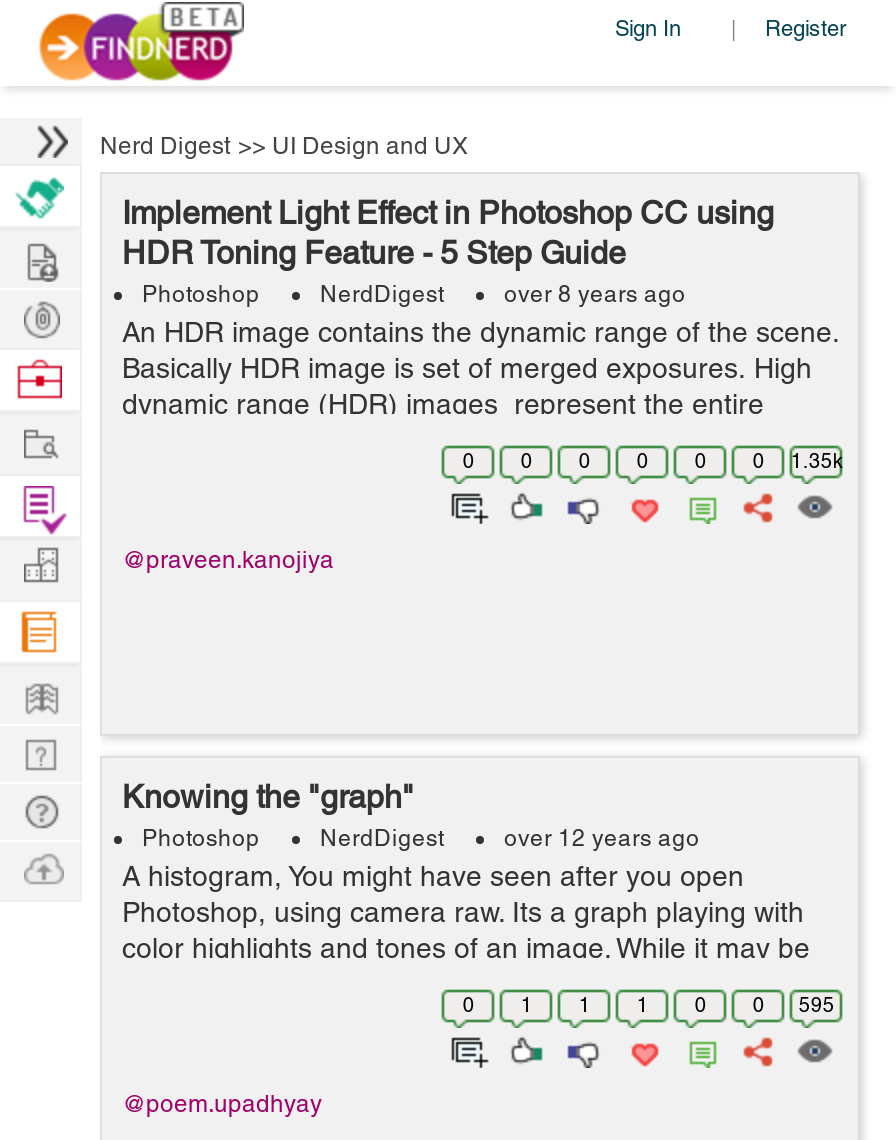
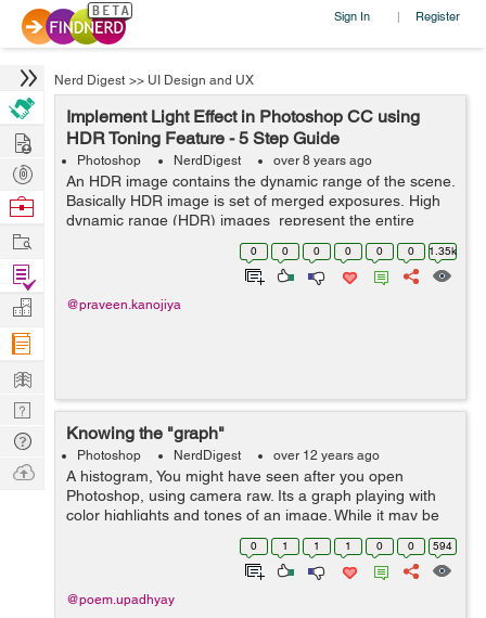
- 595
+ 594
